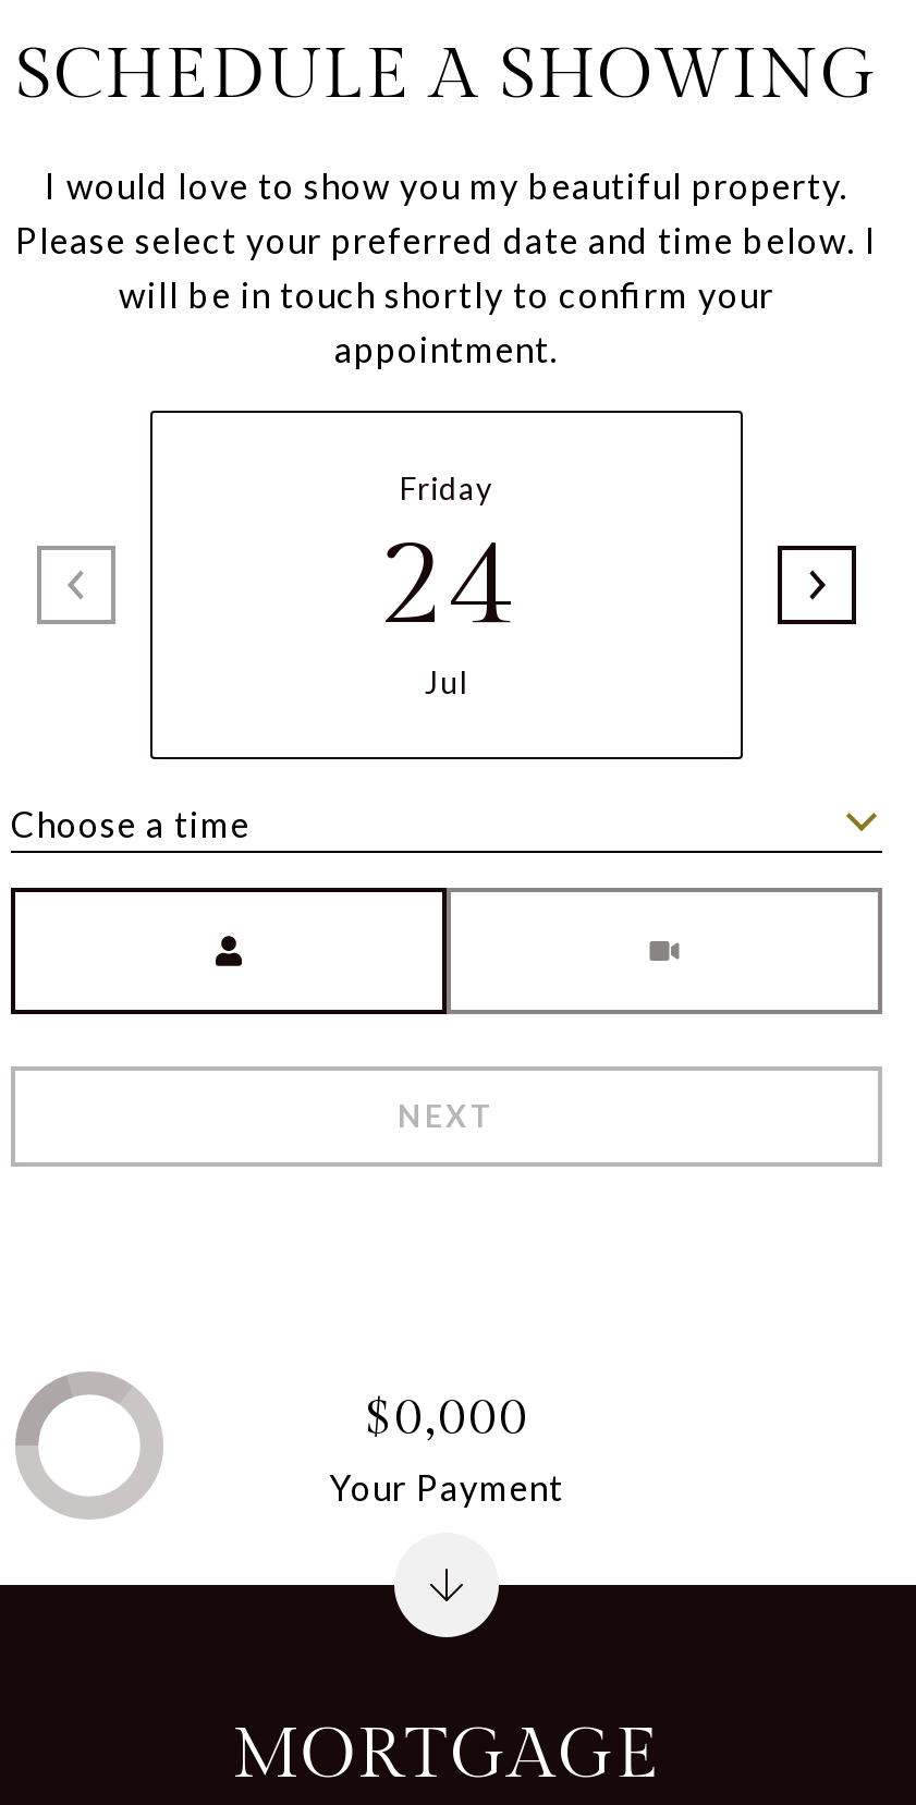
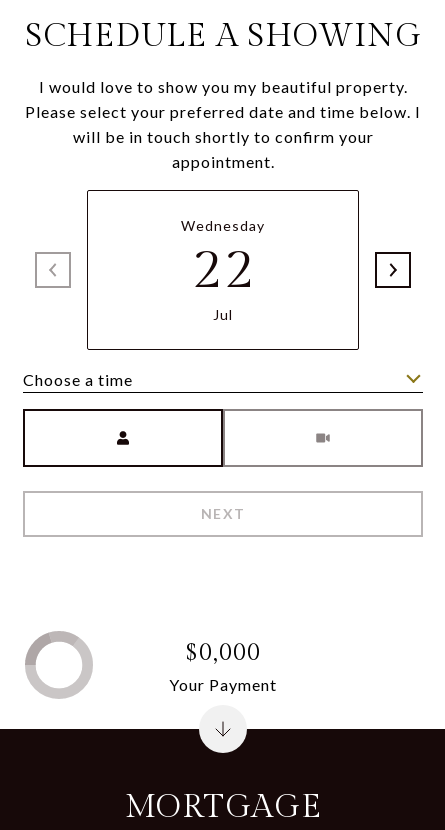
- Friday
- 24
+ Wednesday
+ 22
